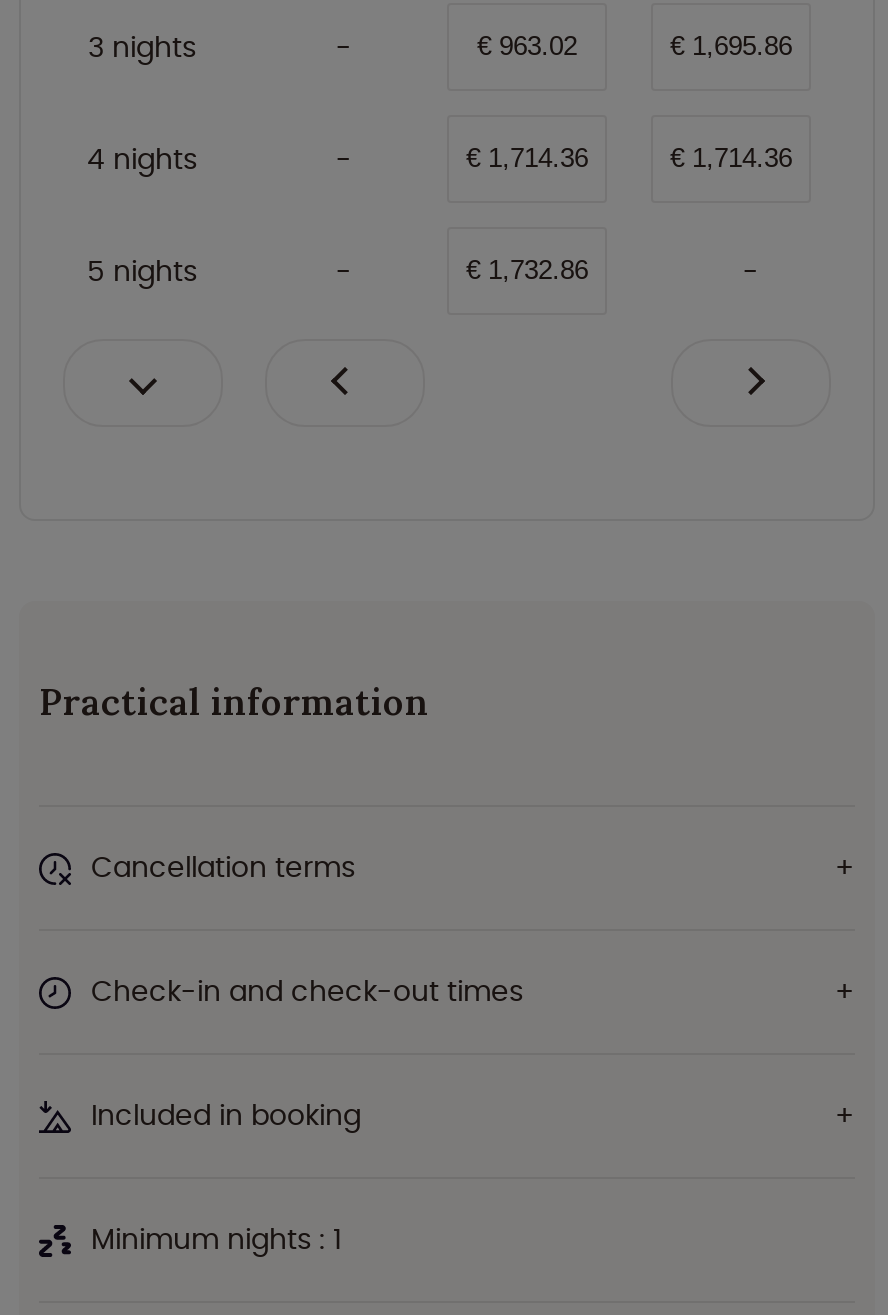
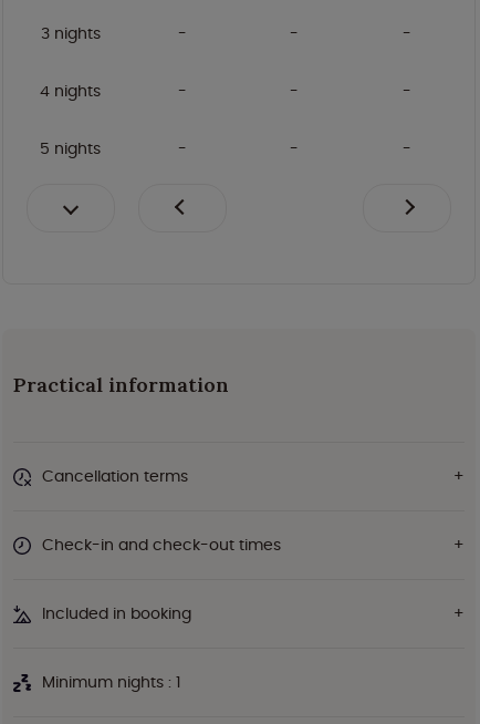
- € 963.02
- € 1,695.86

- € 1,714.36
- € 1,714.36

- € 1,732.86
